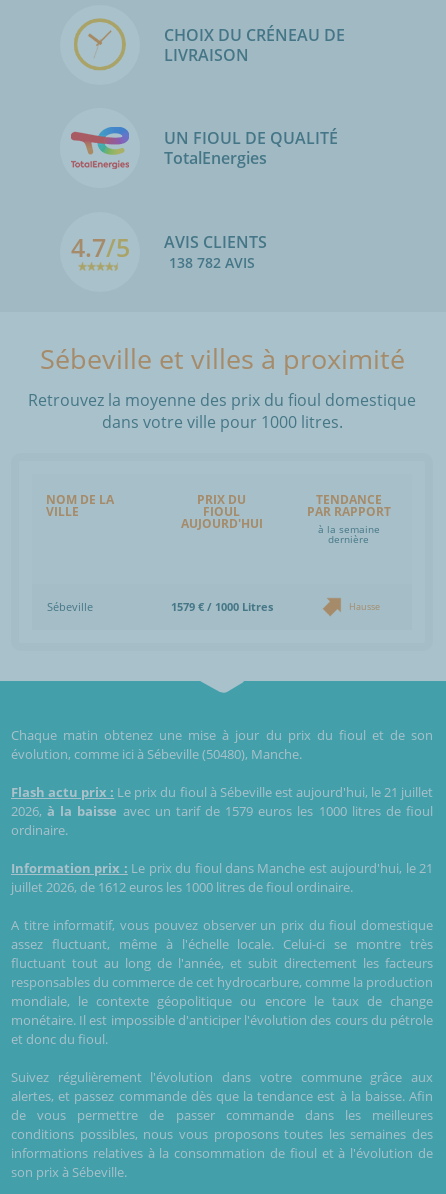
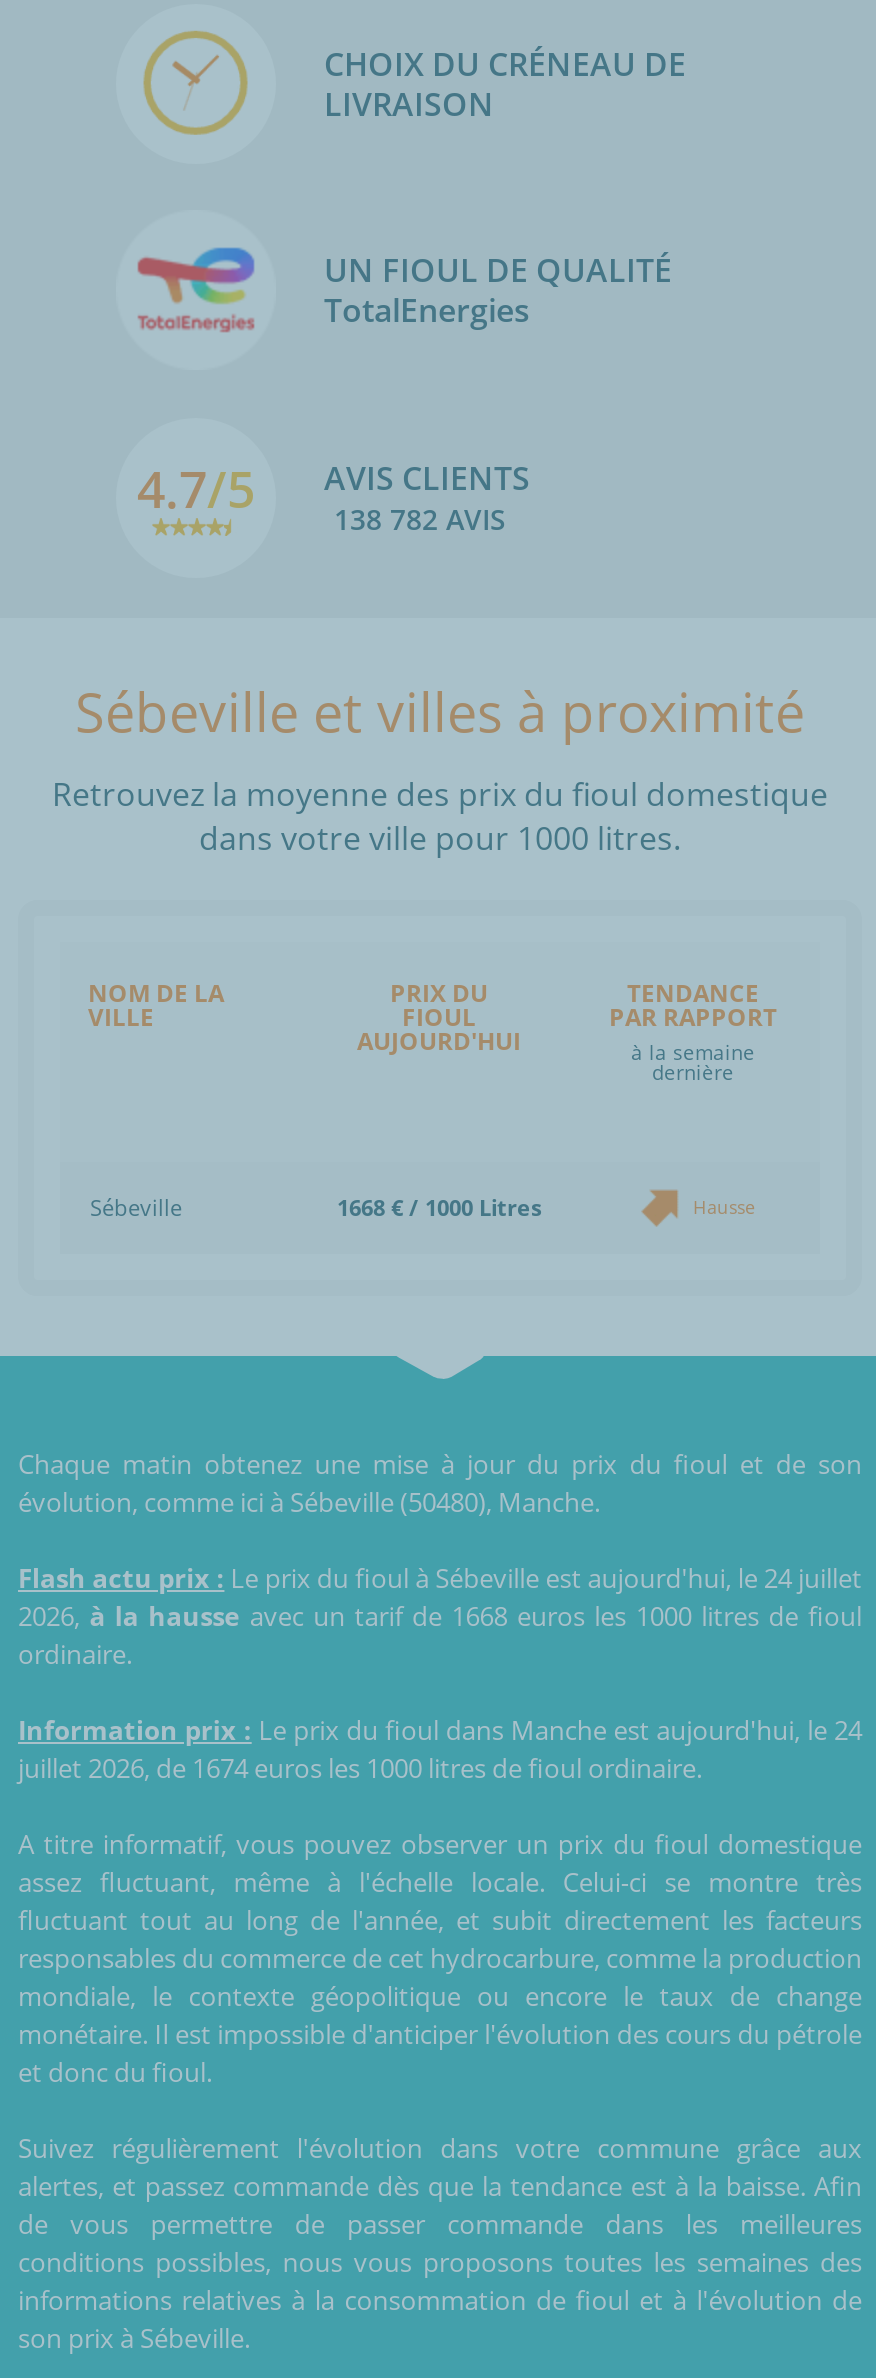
- 1579 € / 1000 Litres
+ 1668 € / 1000 Litres

- Flash actu prix : Le prix du fioul à Sébeville est aujourd'hui, le 21 juillet
+ Flash actu prix : Le prix du fioul à Sébeville est aujourd'hui, le 24 juillet

- 2026, à la baisse avec un tarif de 1579 euros les 1000 litres de fioul
+ 2026, à la hausse avec un tarif de 1668 euros les 1000 litres de fioul

- Information prix : Le prix du fioul dans Manche est aujourd'hui, le 21
+ Information prix : Le prix du fioul dans Manche est aujourd'hui, le 24

- juillet 2026, de 1612 euros les 1000 litres de fioul ordinaire.
+ juillet 2026, de 1674 euros les 1000 litres de fioul ordinaire.
